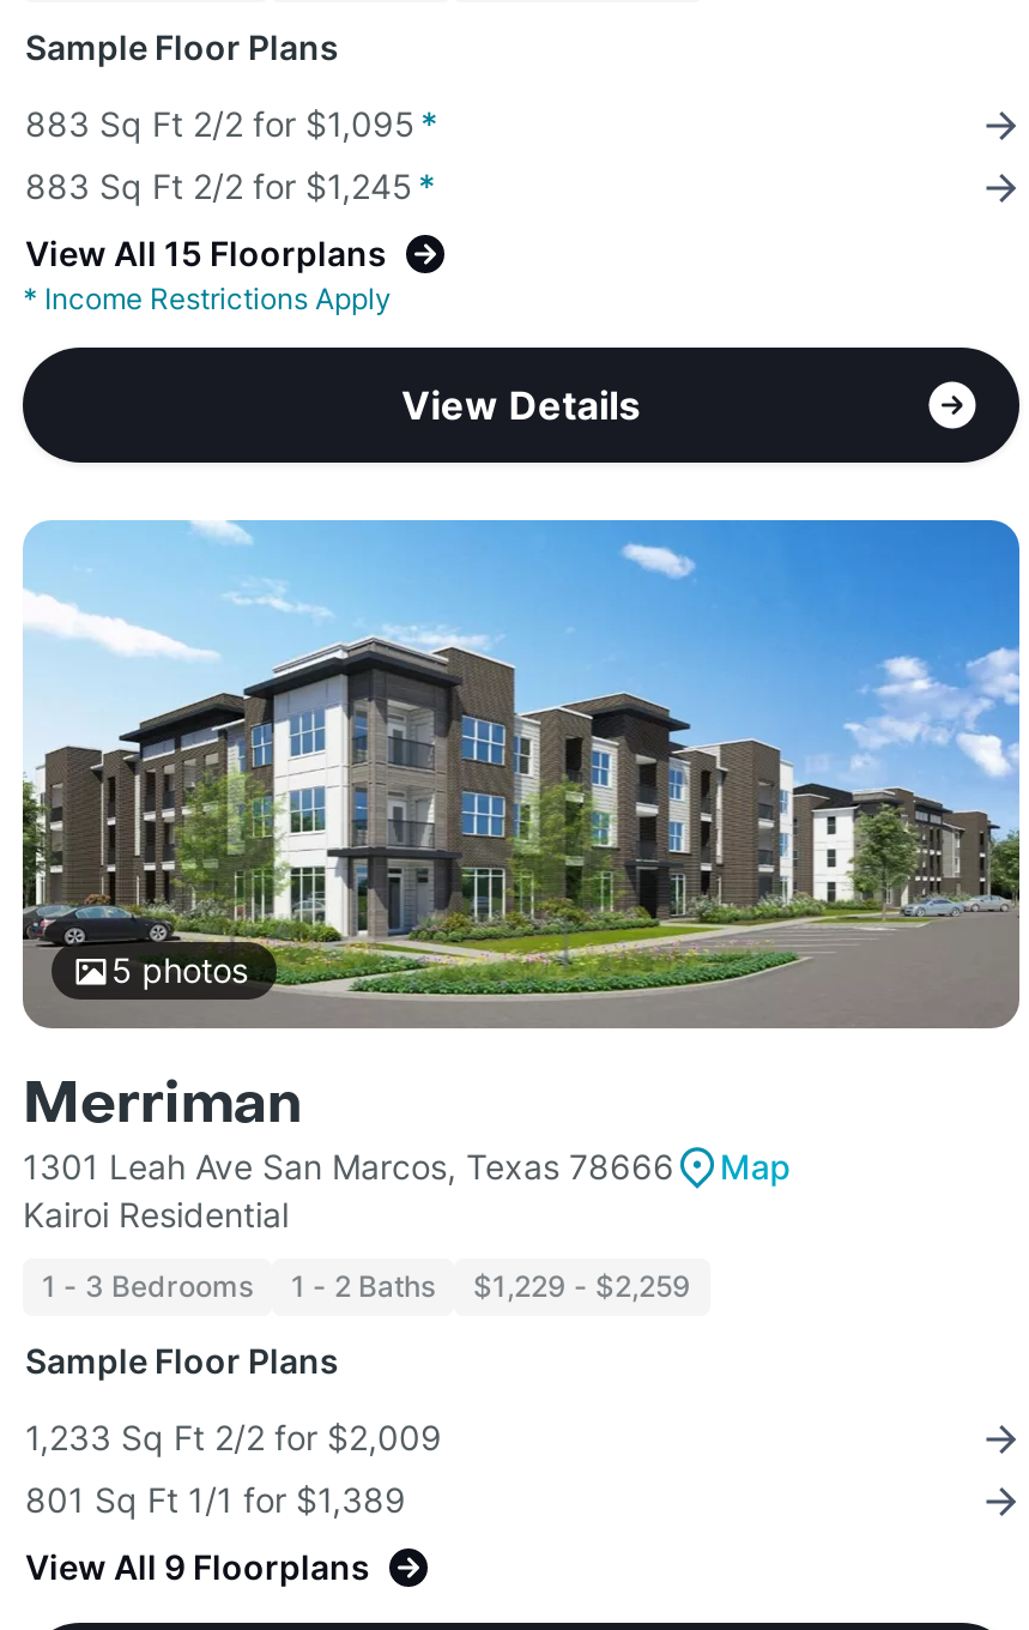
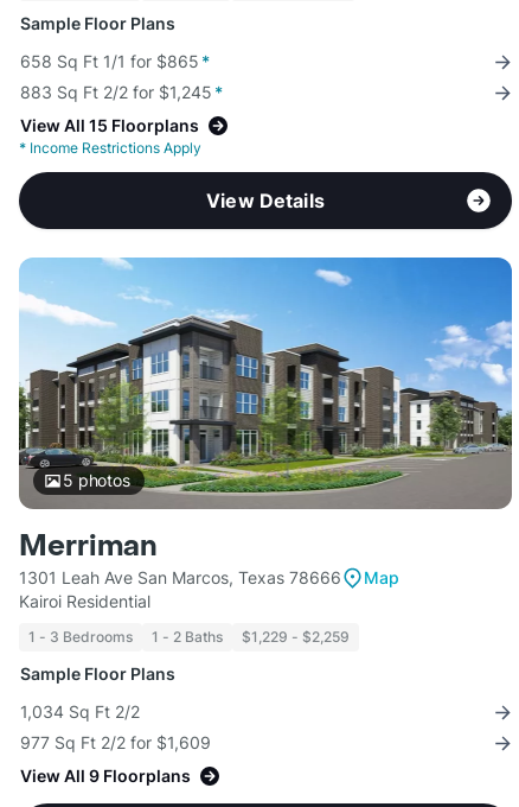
- 883 Sq Ft 2/2 for $1,095 *
+ 658 Sq Ft 1/1 for $865 *

- 1,233 Sq Ft 2/2 for $2,009
+ 1,034 Sq Ft 2/2

- 801 Sq Ft 1/1 for $1,389
+ 977 Sq Ft 2/2 for $1,609
